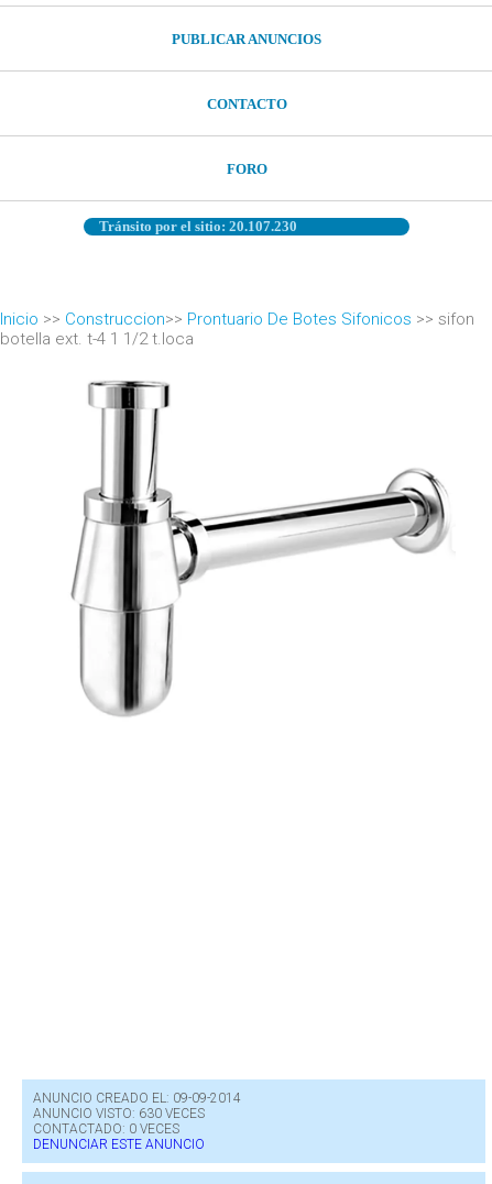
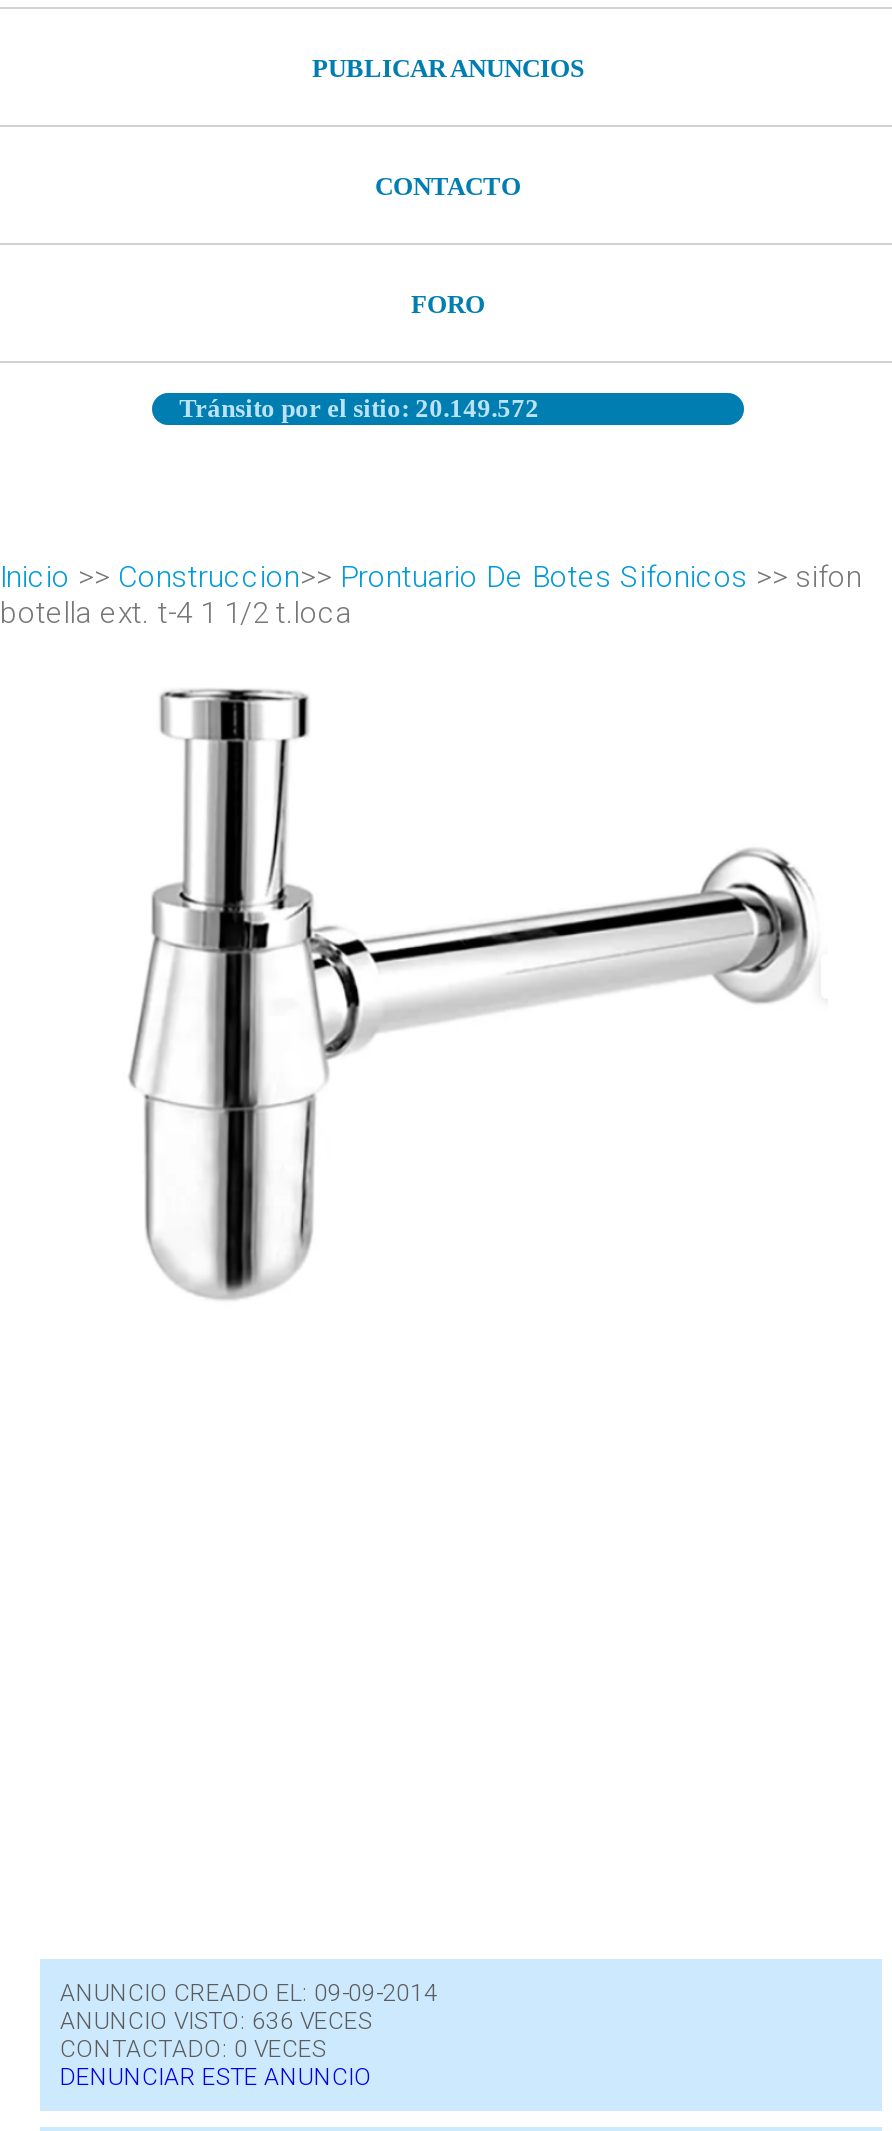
- Tránsito por el sitio: 20.107.230
+ Tránsito por el sitio: 20.149.572

- ANUNCIO VISTO: 630 VECES
+ ANUNCIO VISTO: 636 VECES
